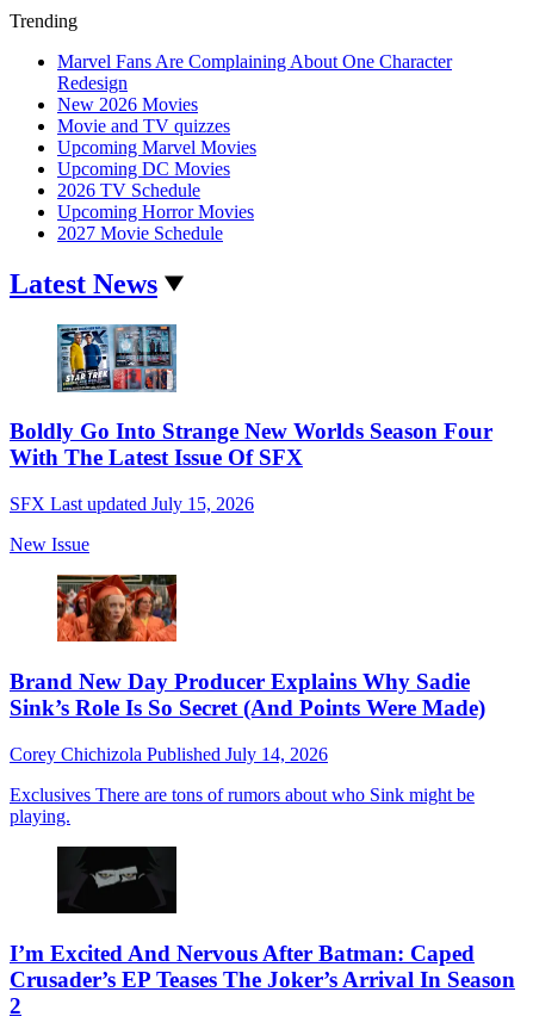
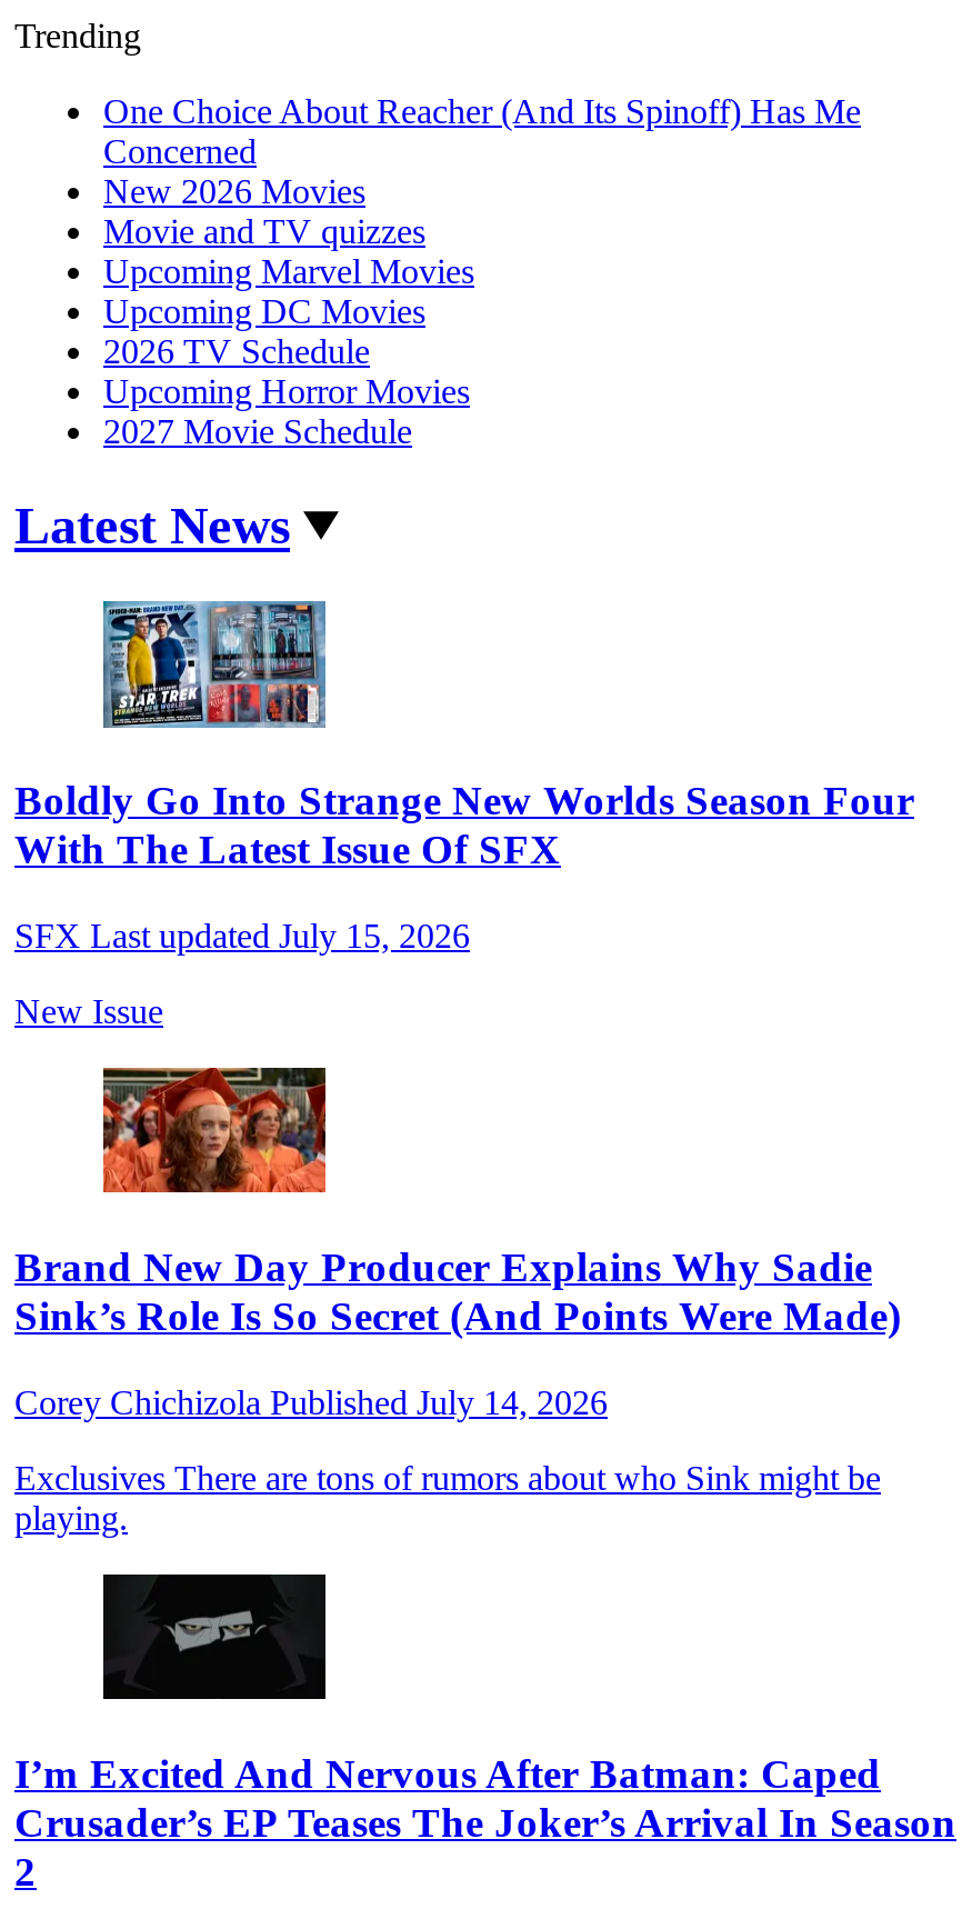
- Marvel Fans Are Complaining About One Character
- Redesign
+ One Choice About Reacher (And Its Spinoff) Has Me
+ Concerned
